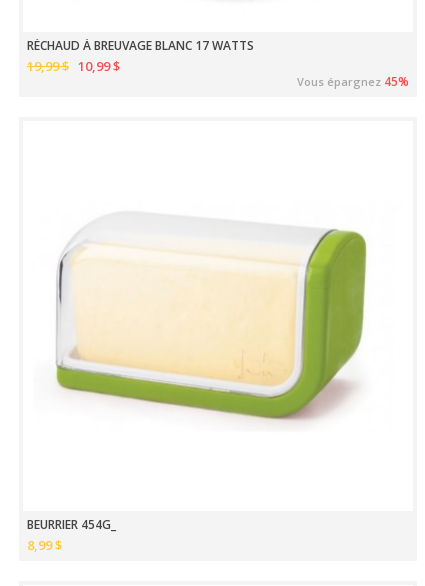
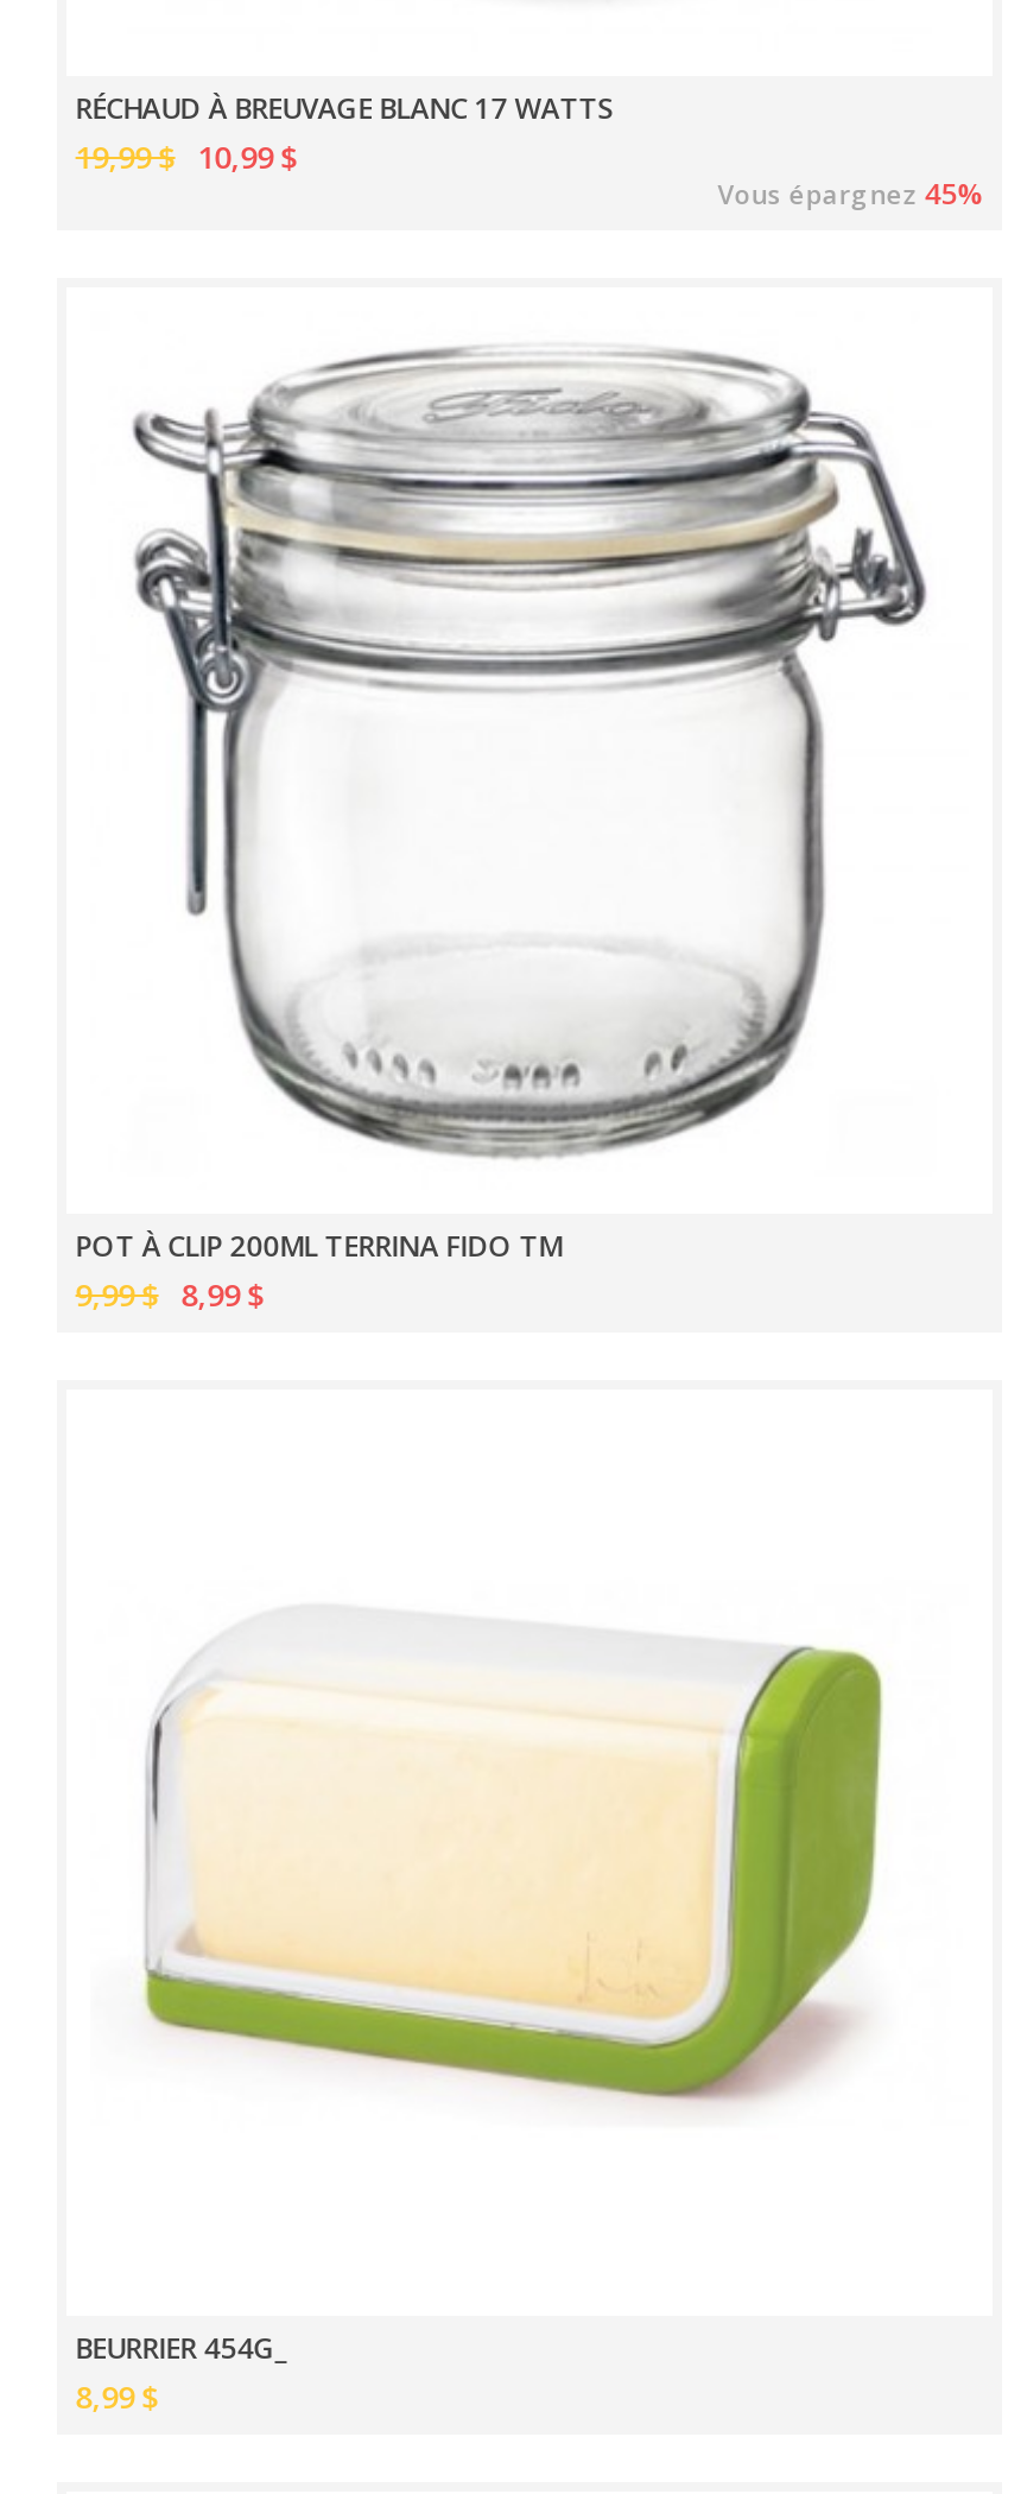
+ [image]
+ POT À CLIP 200ML TERRINA FIDO TM
+ 9,99 $ 8,99 $
